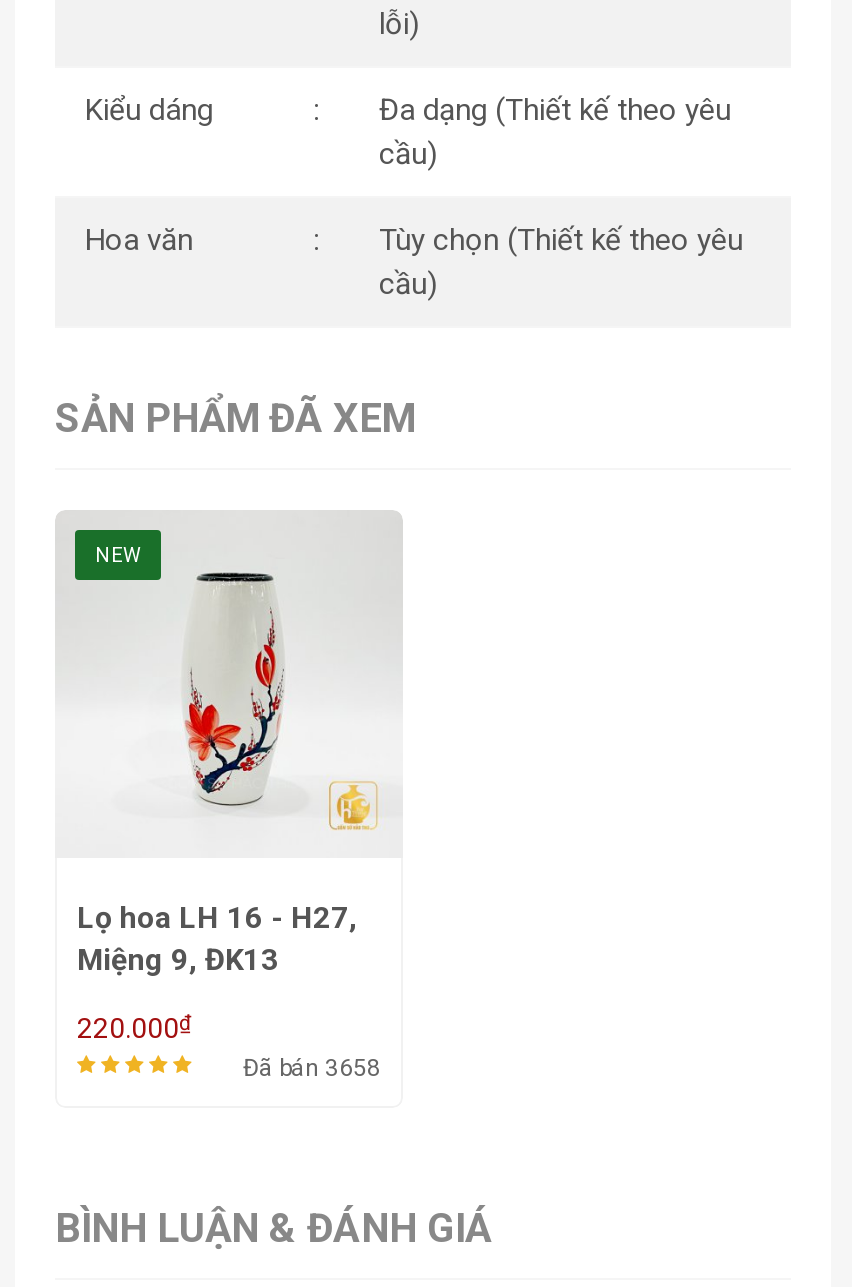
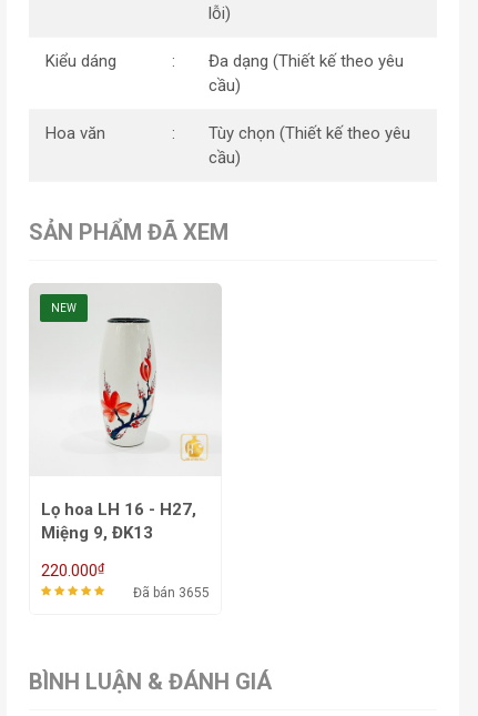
- Đã bán 3658
+ Đã bán 3655
